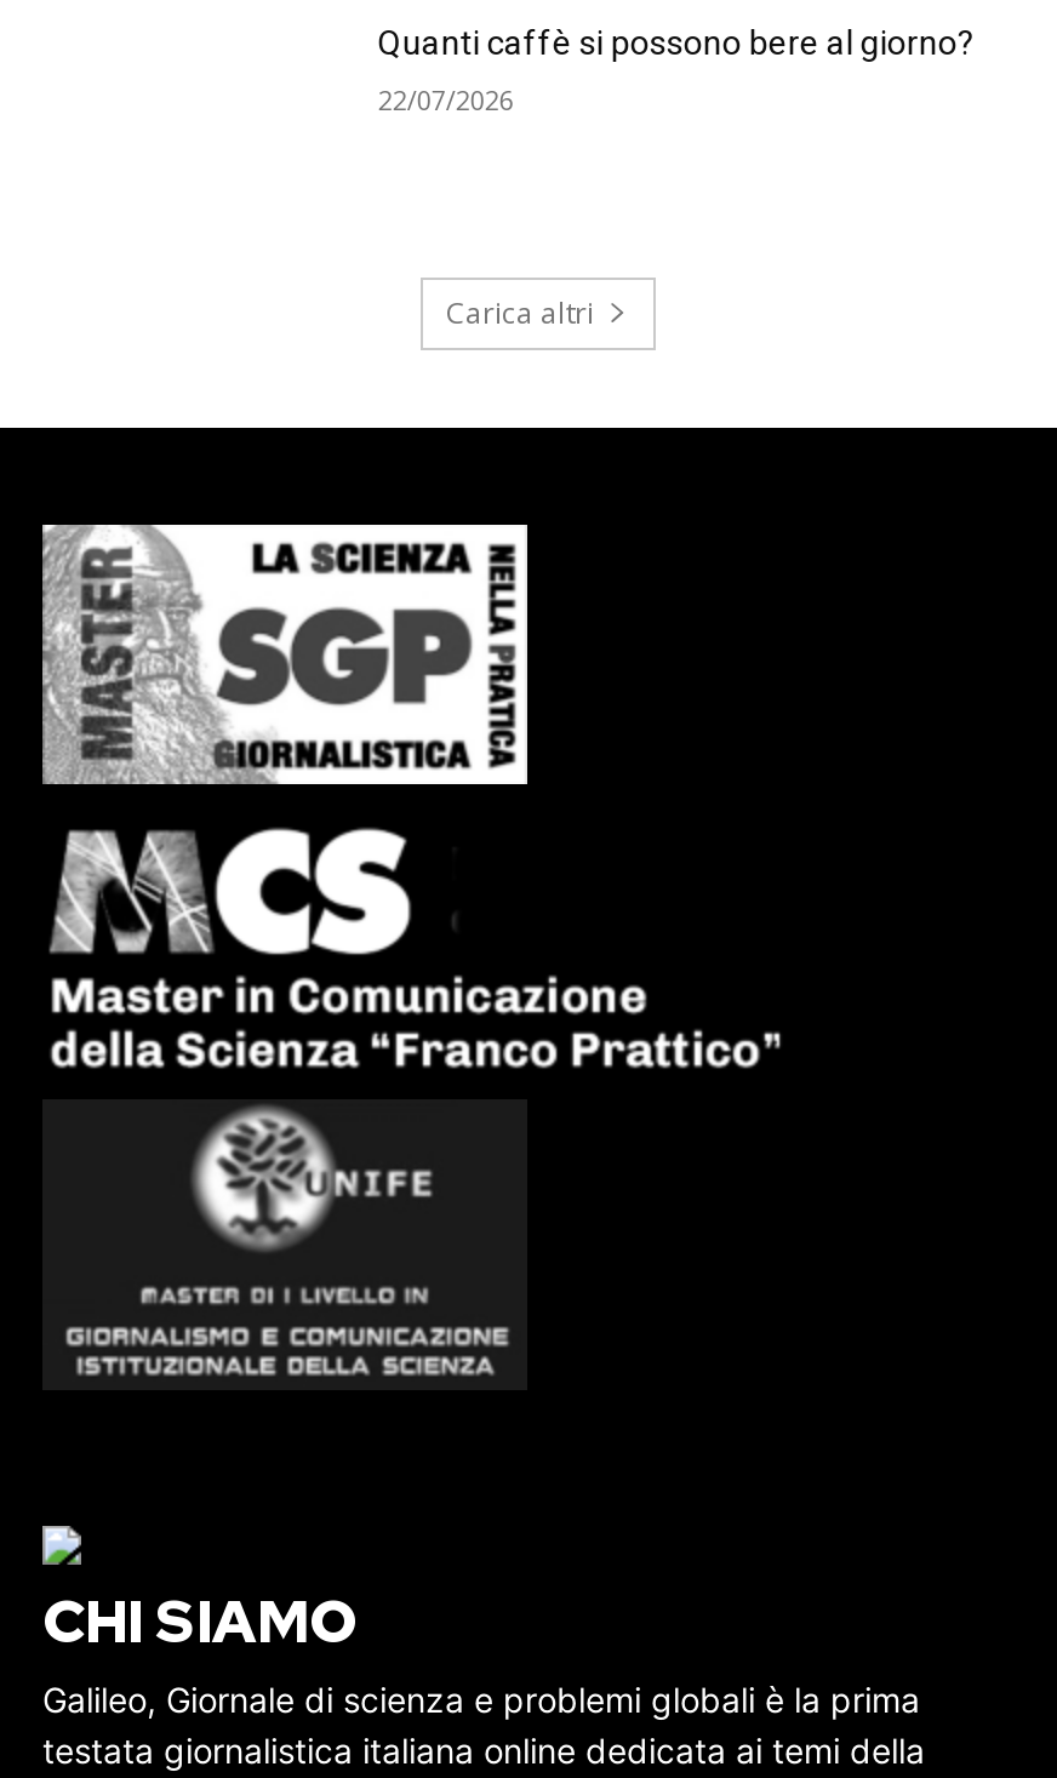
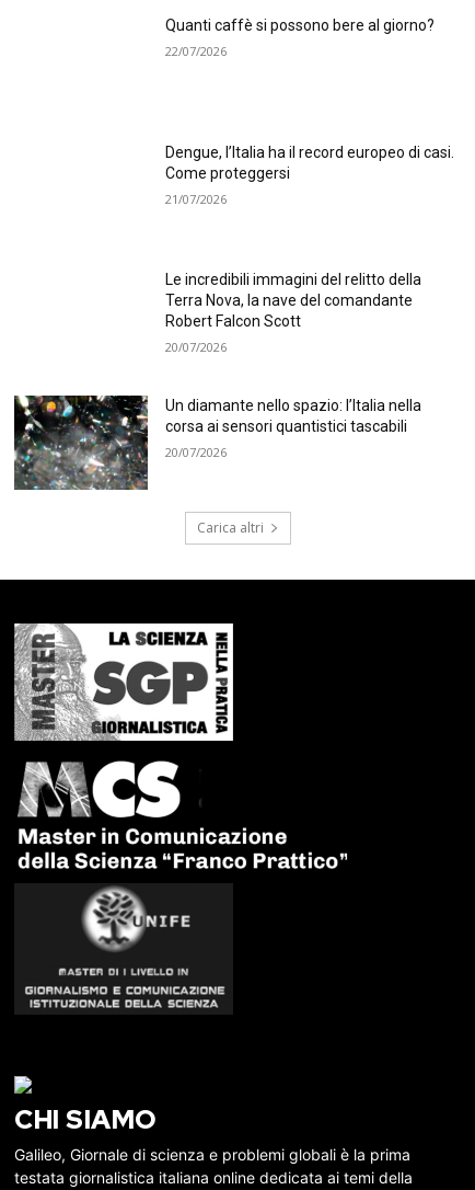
+ [image]
+ Le incredibili immagini del relitto della
+ Terra Nova, la nave del comandante
+ Robert Falcon Scott
+ 20/07/2026
+ Un diamante nello spazio: l’Italia nella
+ corsa ai sensori quantistici tascabili
+ 20/07/2026

+ Dengue, l’Italia ha il record europeo di casi.
+ Come proteggersi
+ 21/07/2026
